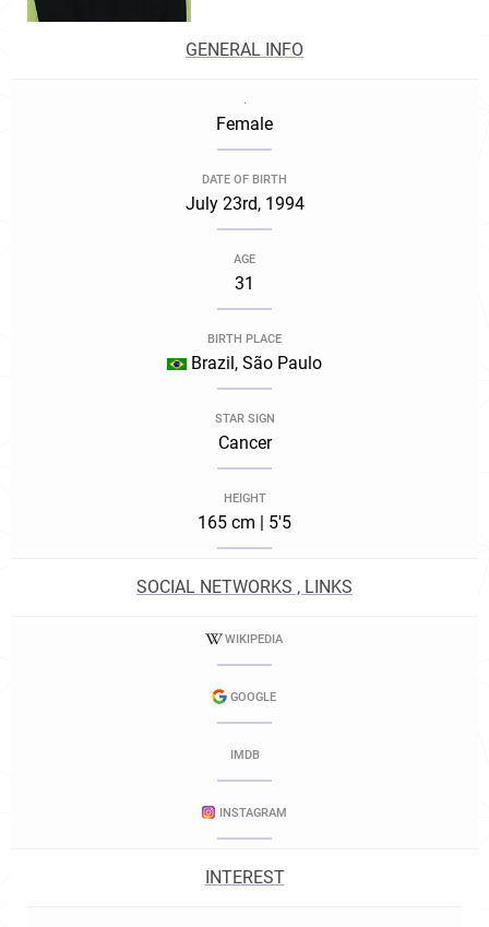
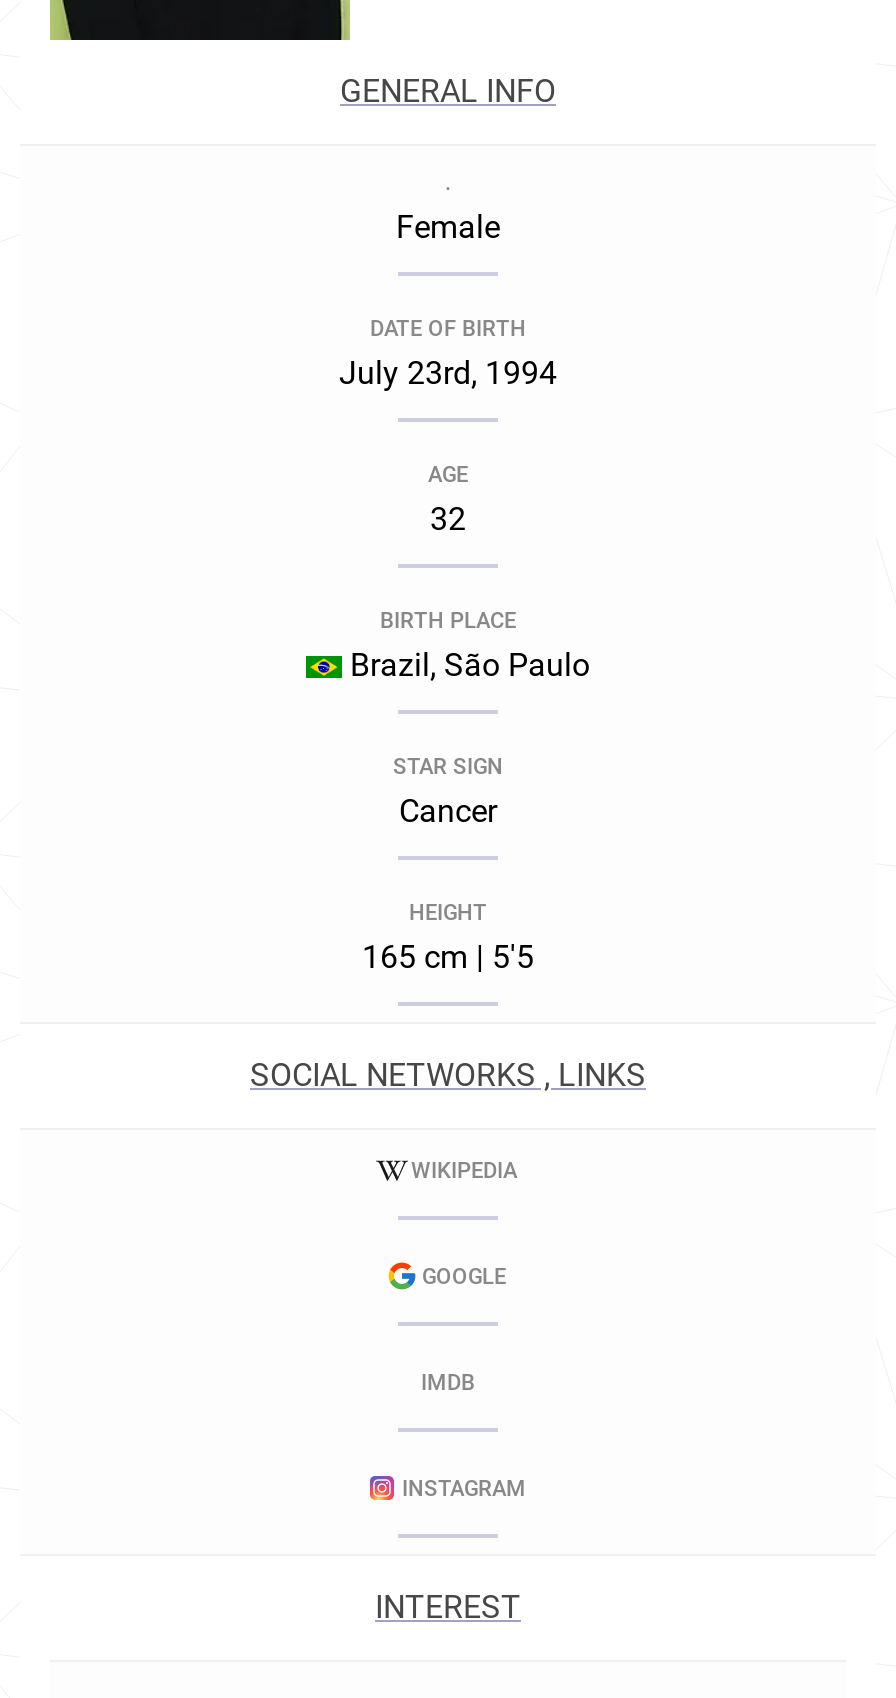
- 31
+ 32
